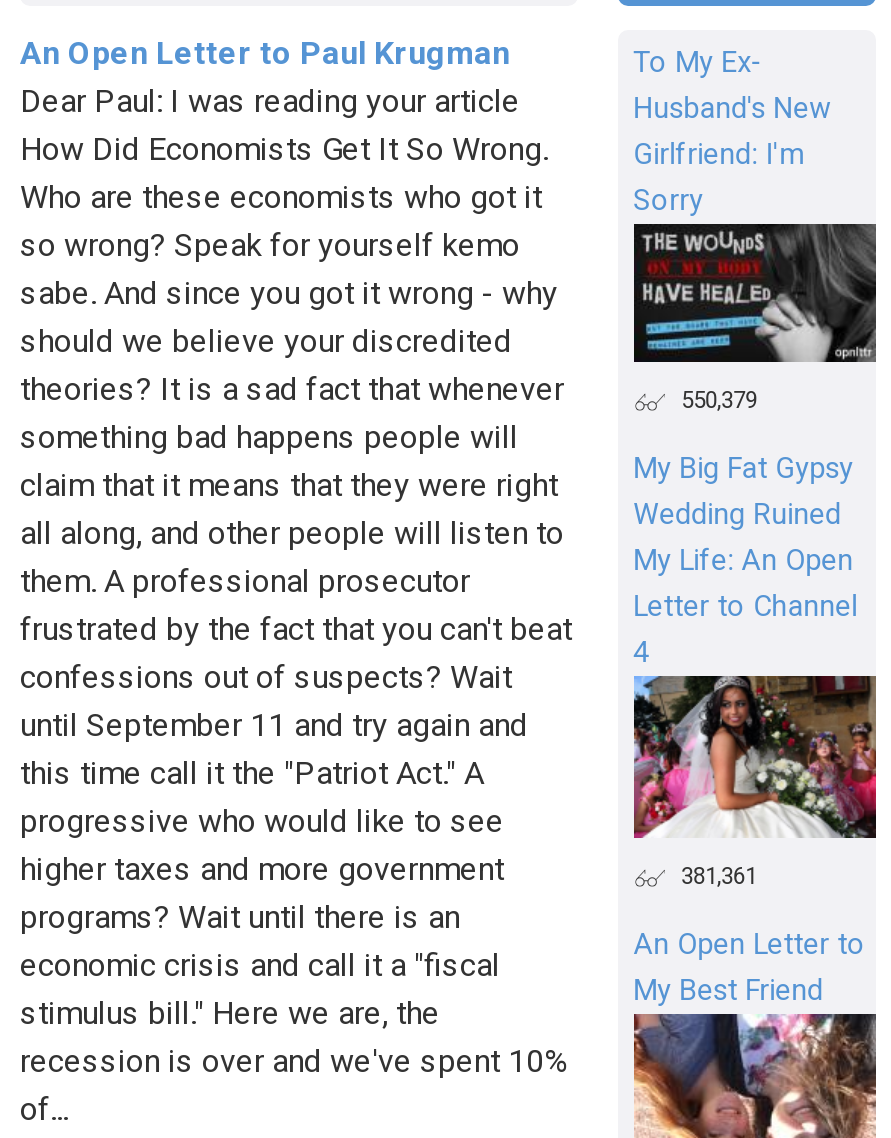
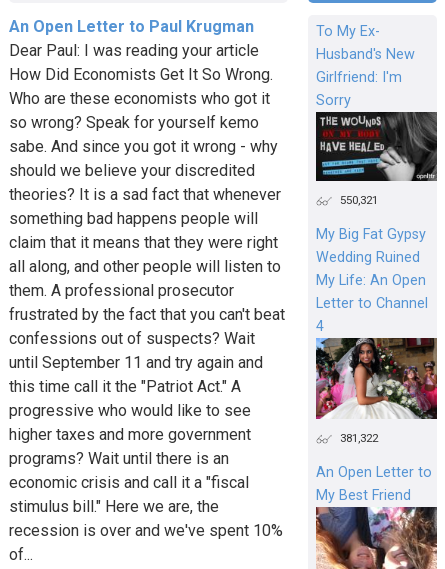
- 550,379
+ 550,321

- 381,361
+ 381,322
